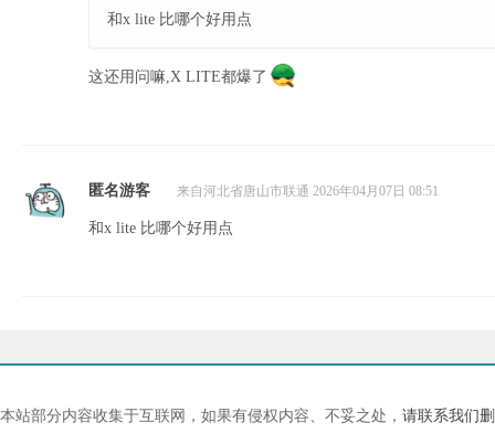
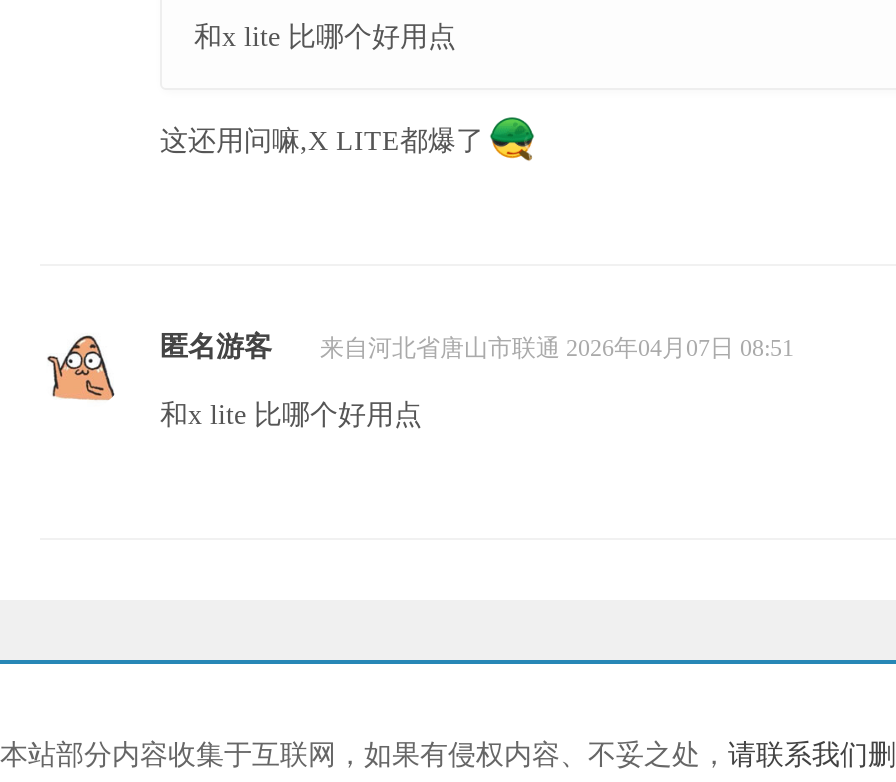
- [image]
+ [image]
